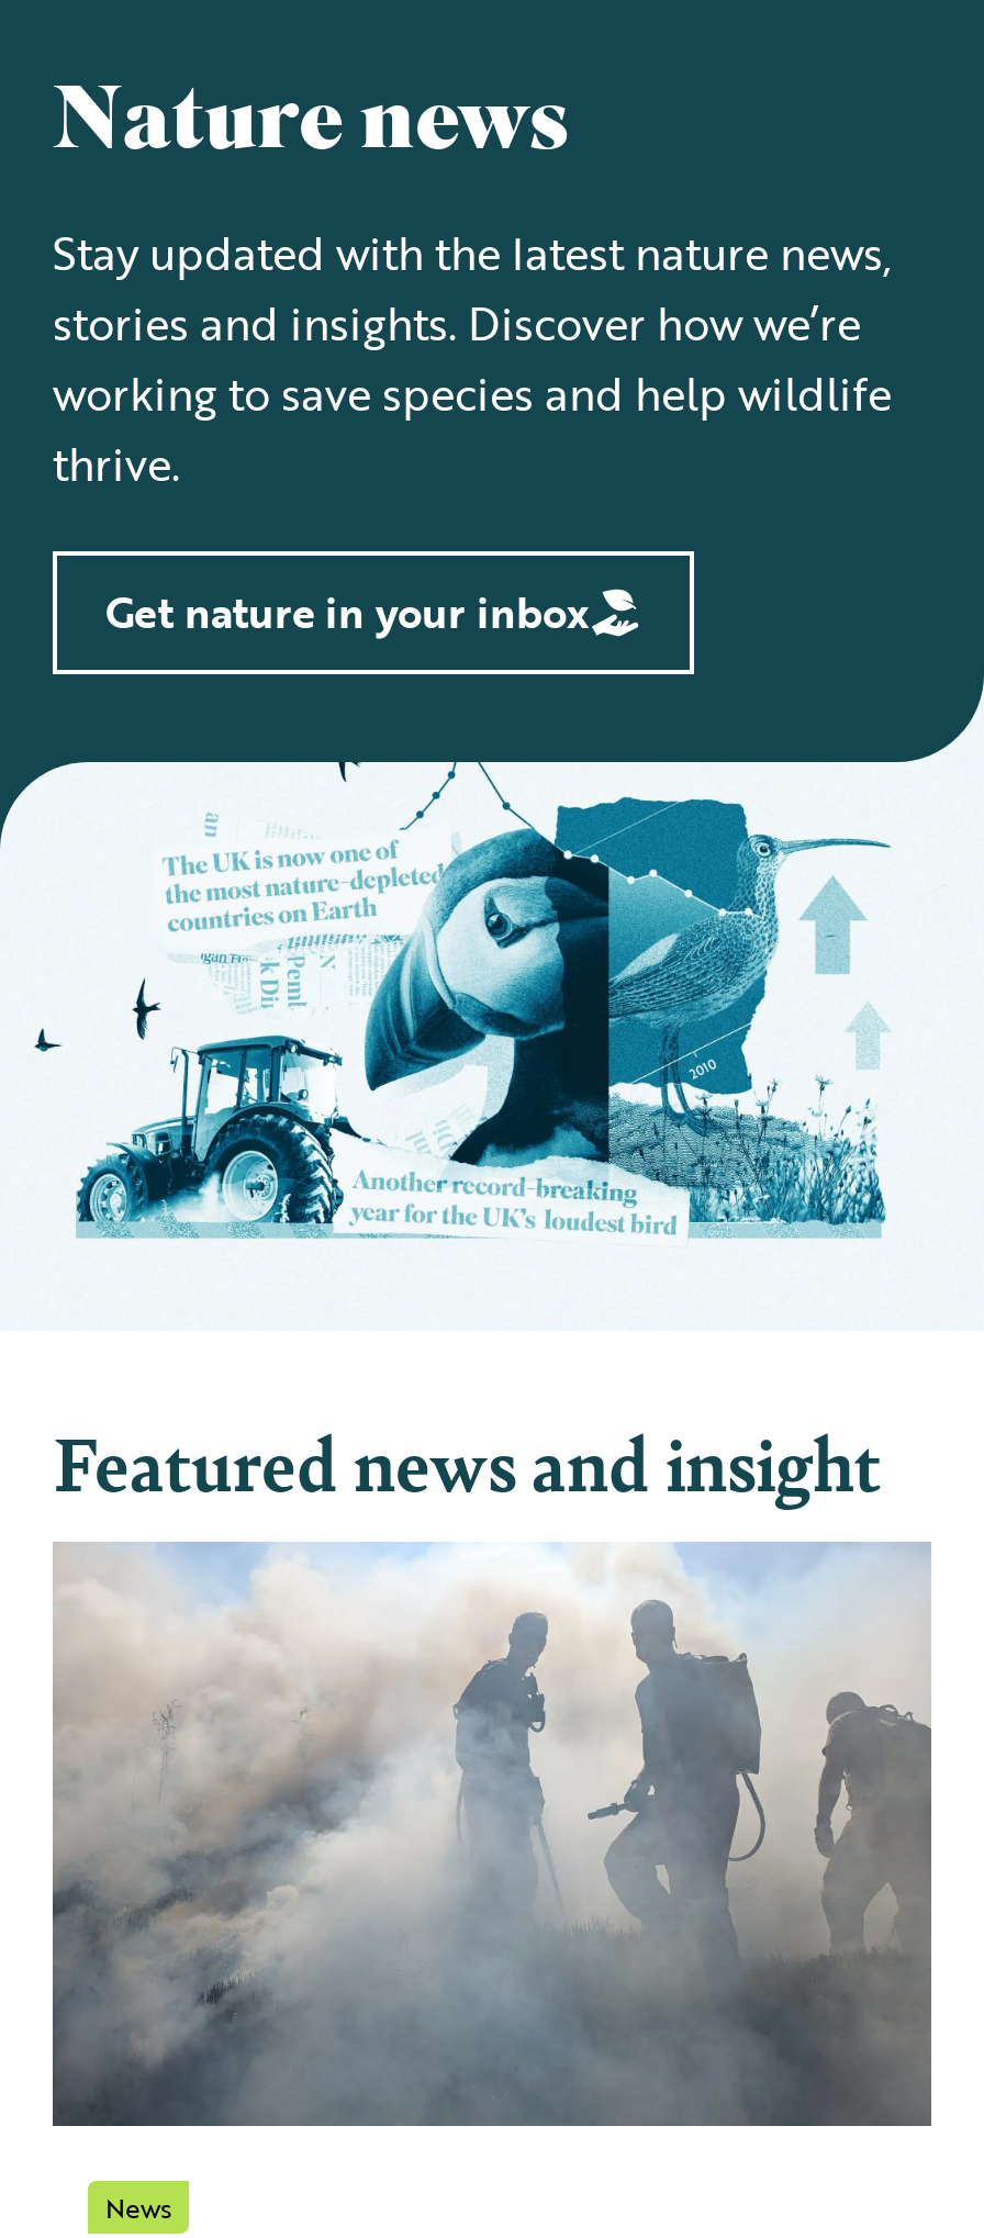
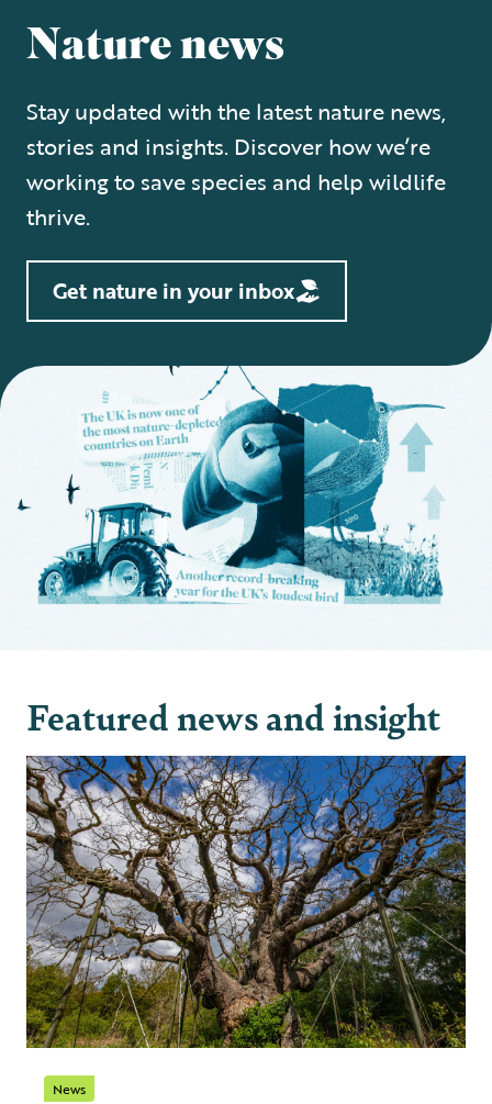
- [image]
+ [image]
